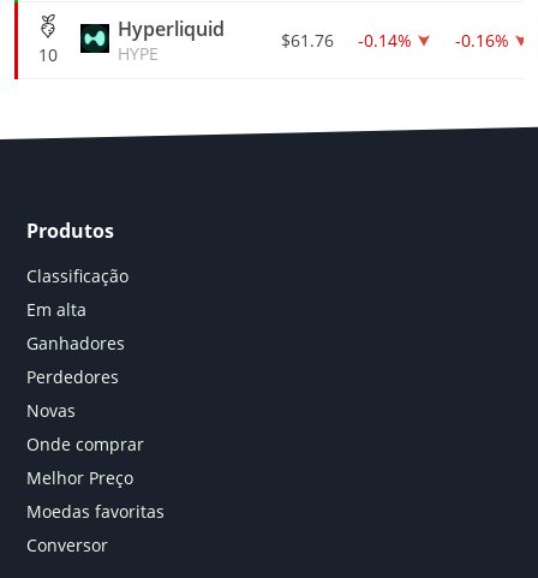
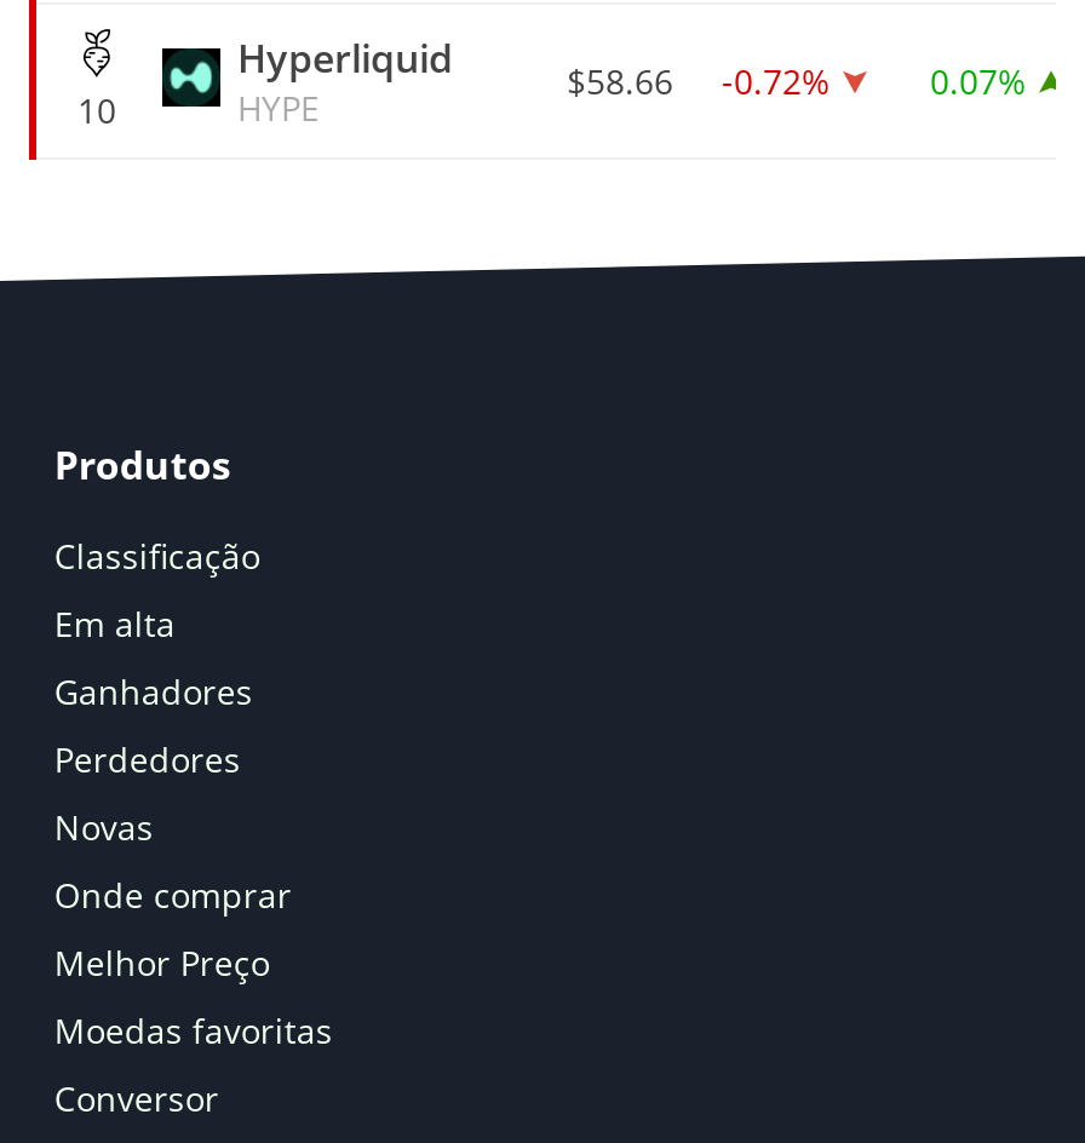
- $61.76
+ $58.66

- -0.14%
+ -0.72%

- -0.16%
+ 0.07%
